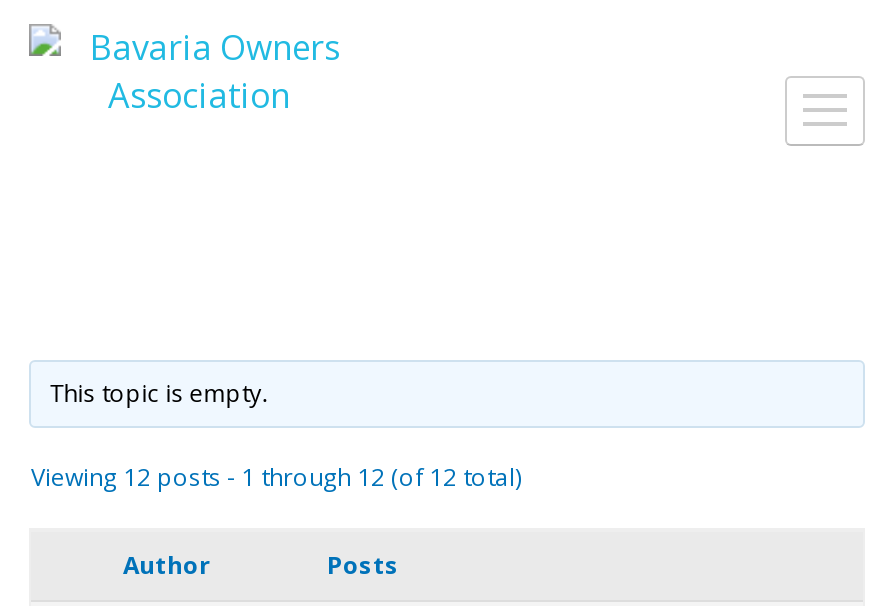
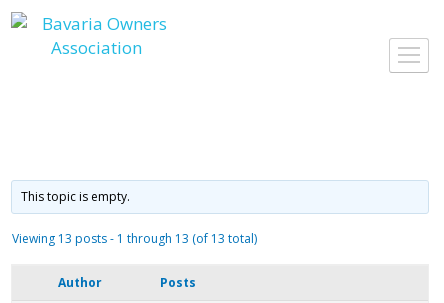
- Viewing 12 posts - 1 through 12 (of 12 total)
+ Viewing 13 posts - 1 through 13 (of 13 total)
